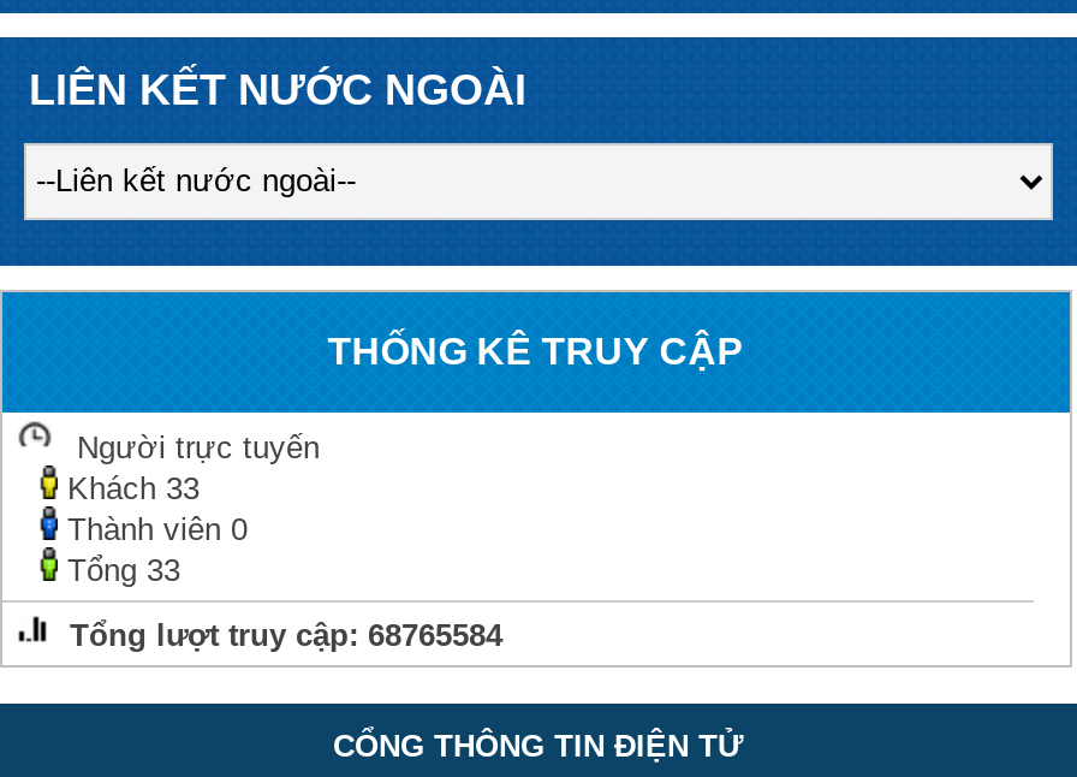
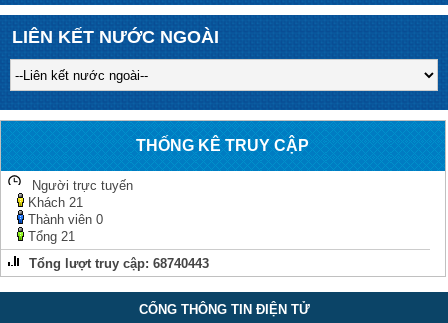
- Khách 33
+ Khách 21

- Tổng 33
+ Tổng 21

- Tổng lượt truy cập: 68765584
+ Tổng lượt truy cập: 68740443
